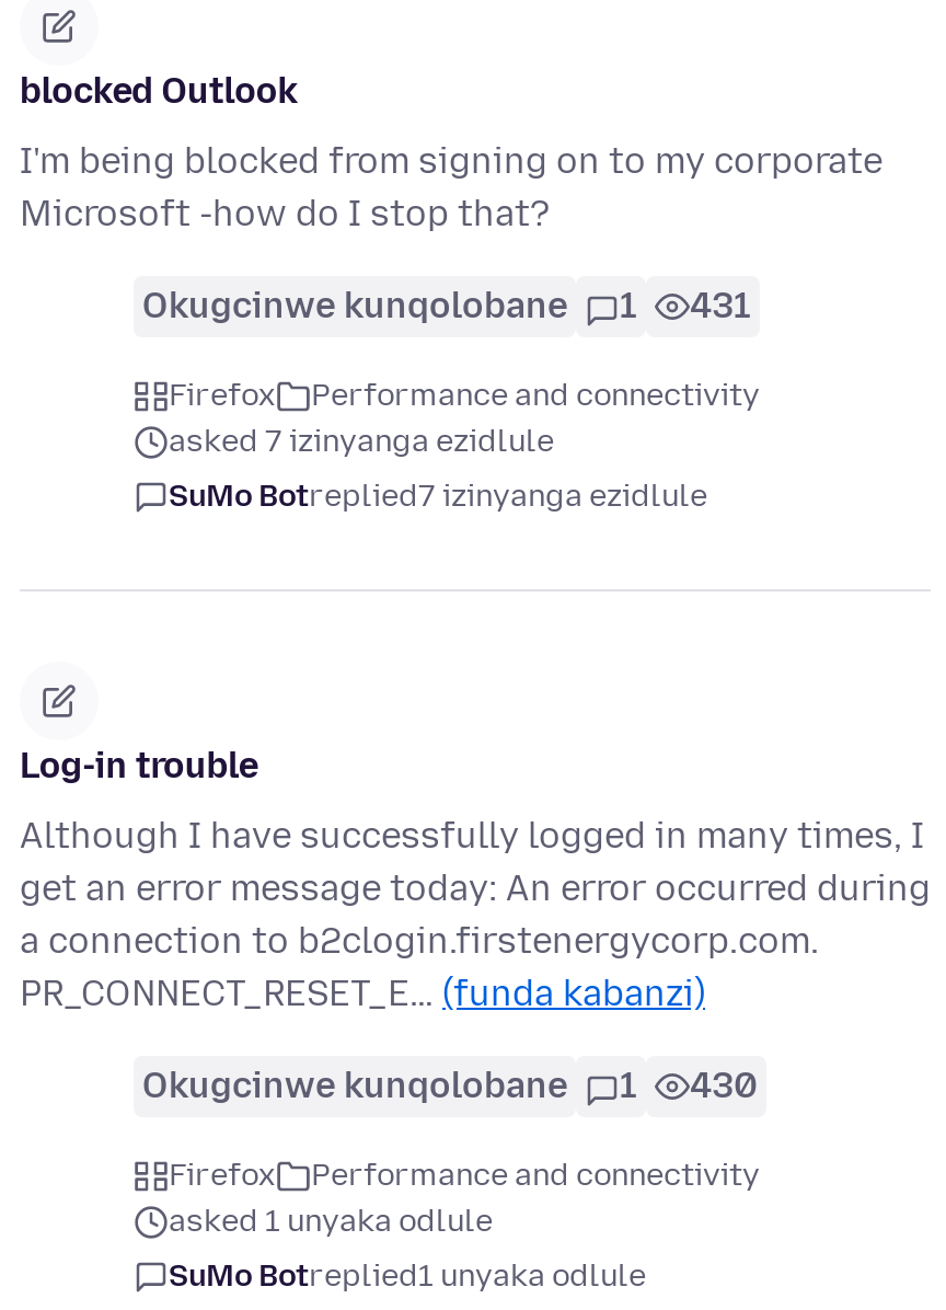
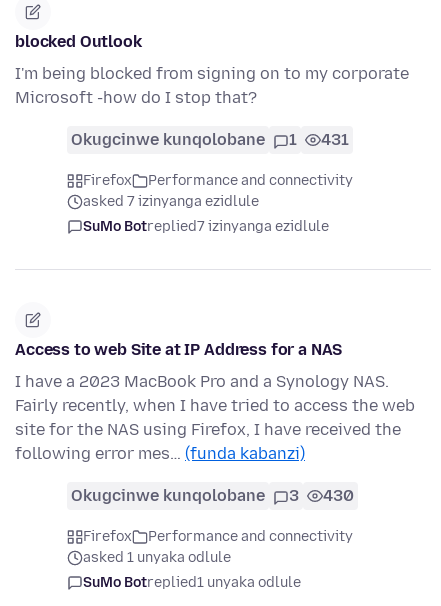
- Log-in trouble
+ Access to web Site at IP Address for a NAS

- Although I have successfully logged in many times, I
- get an error message today: An error occurred during
- a connection to b2clogin.firstenergycorp.com.
- PR_CONNECT_RESET_E… (funda kabanzi)
+ I have a 2023 MacBook Pro and a Synology NAS.
+ Fairly recently, when I have tried to access the web
+ site for the NAS using Firefox, I have received the
+ following error mes… (funda kabanzi)

- Okugcinwe kunqolobane 1 430
+ Okugcinwe kunqolobane 3 430
